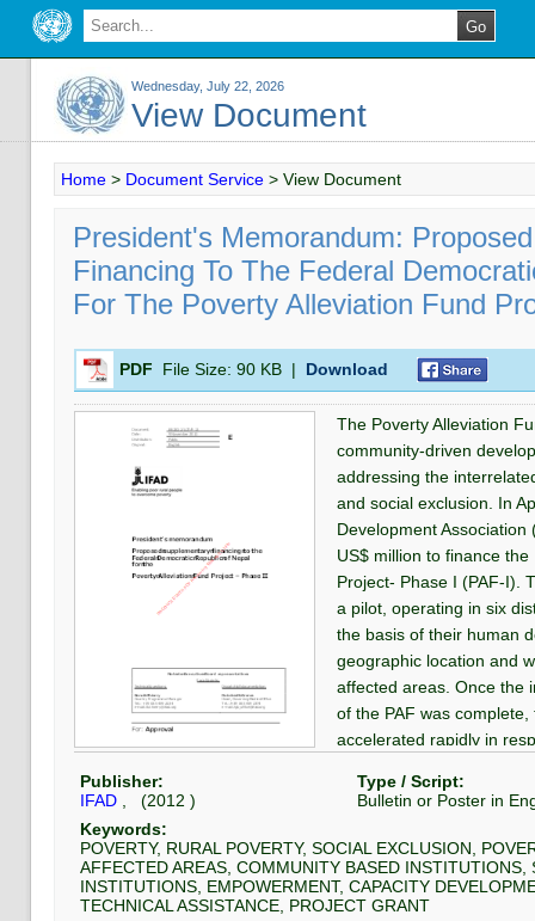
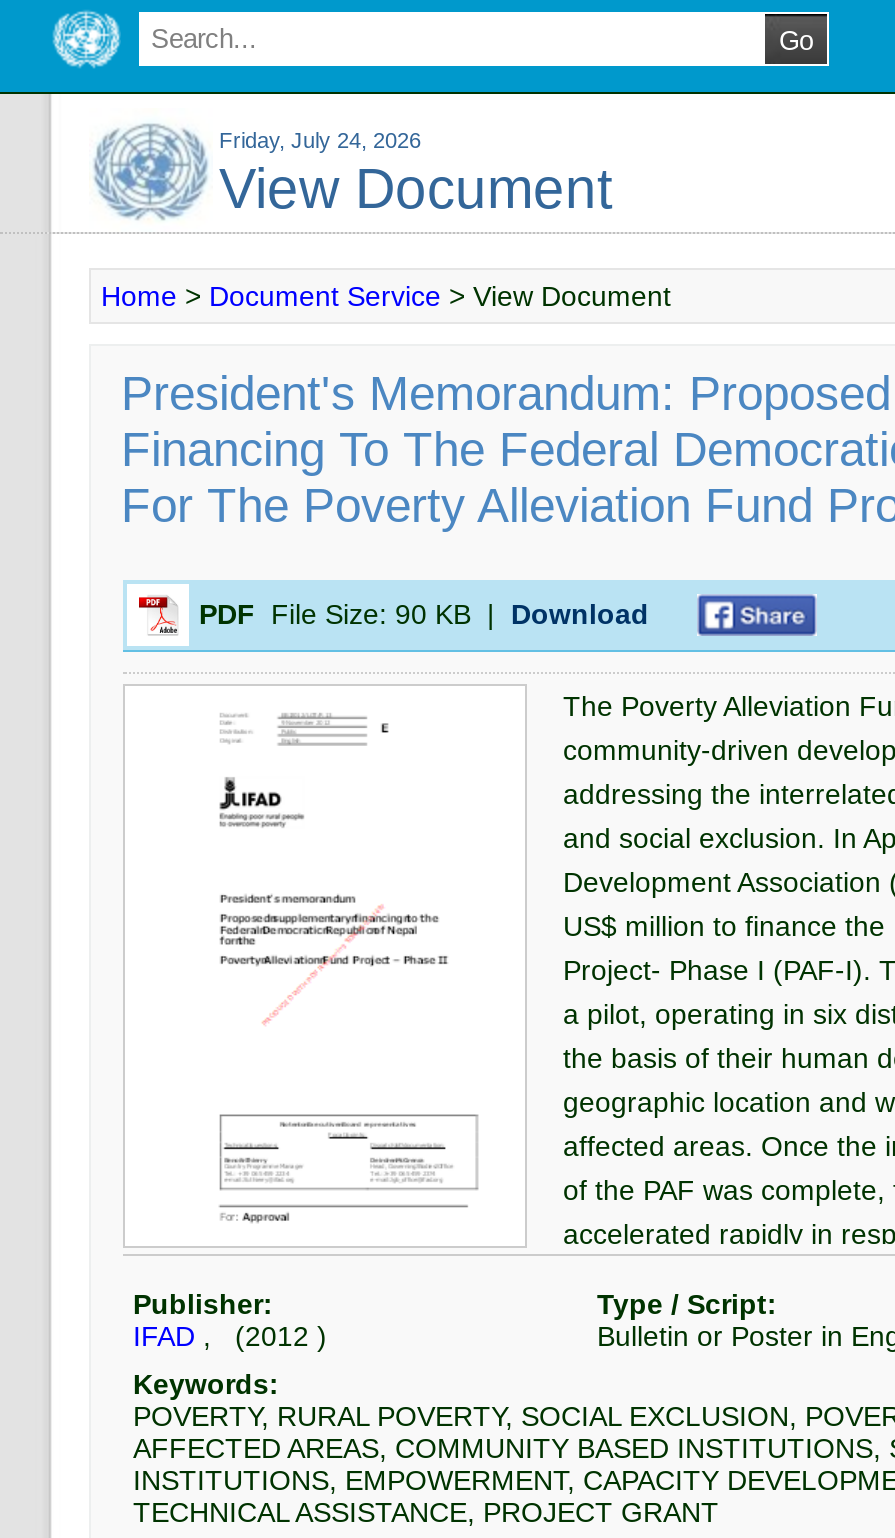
- Wednesday, July 22, 2026
+ Friday, July 24, 2026
